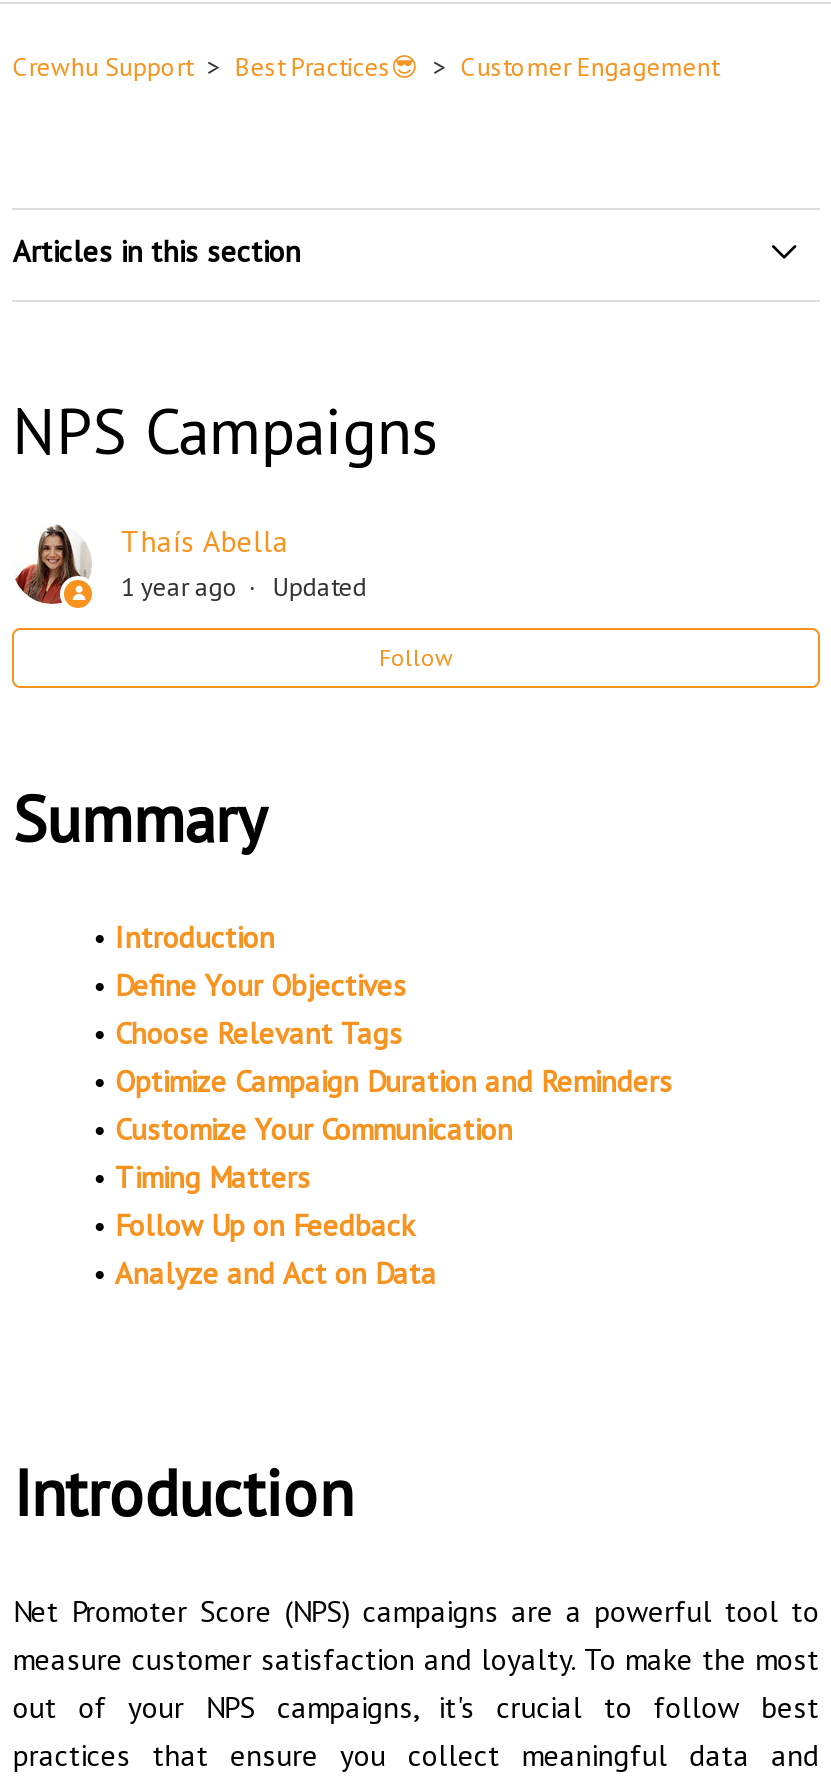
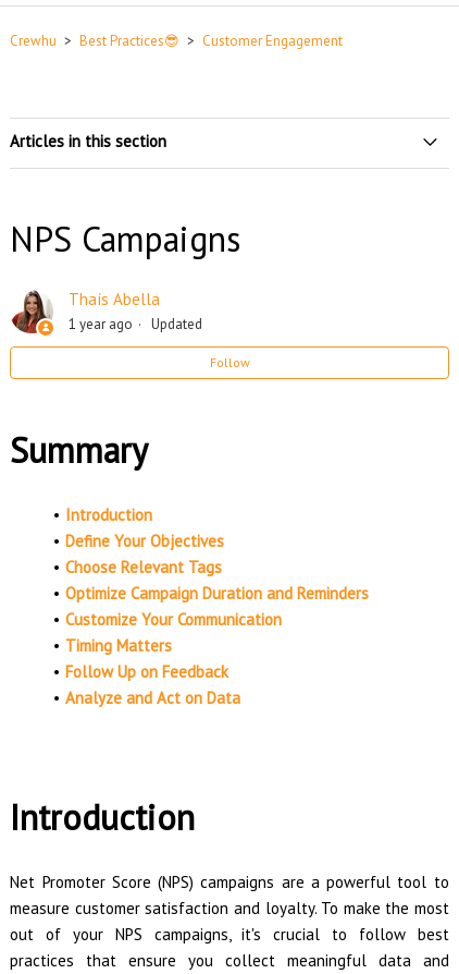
- Crewhu Support
+ Crewhu
